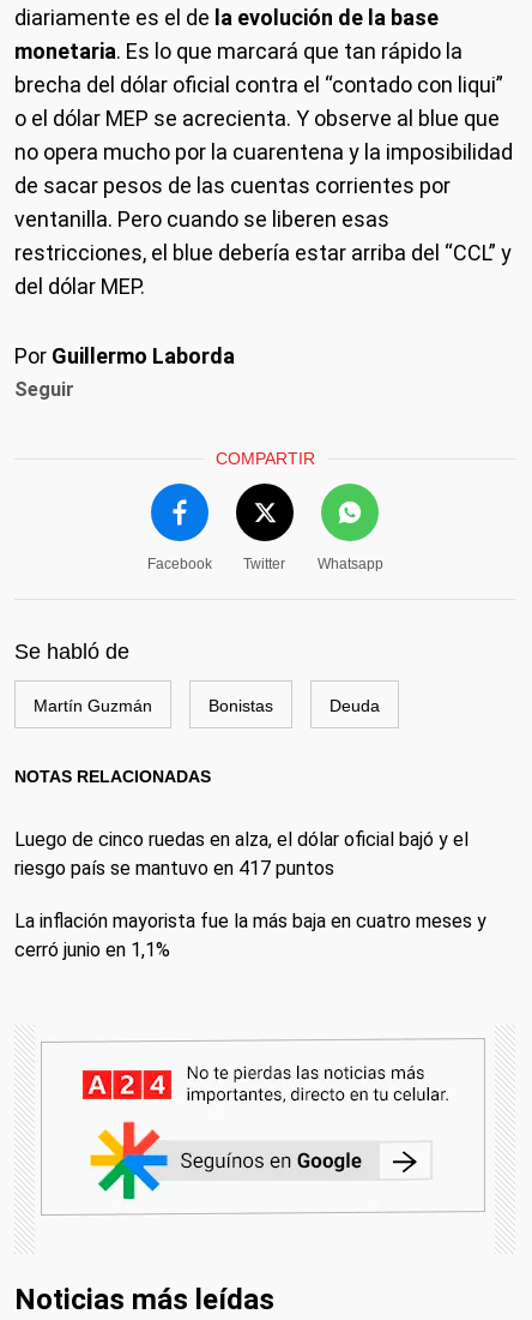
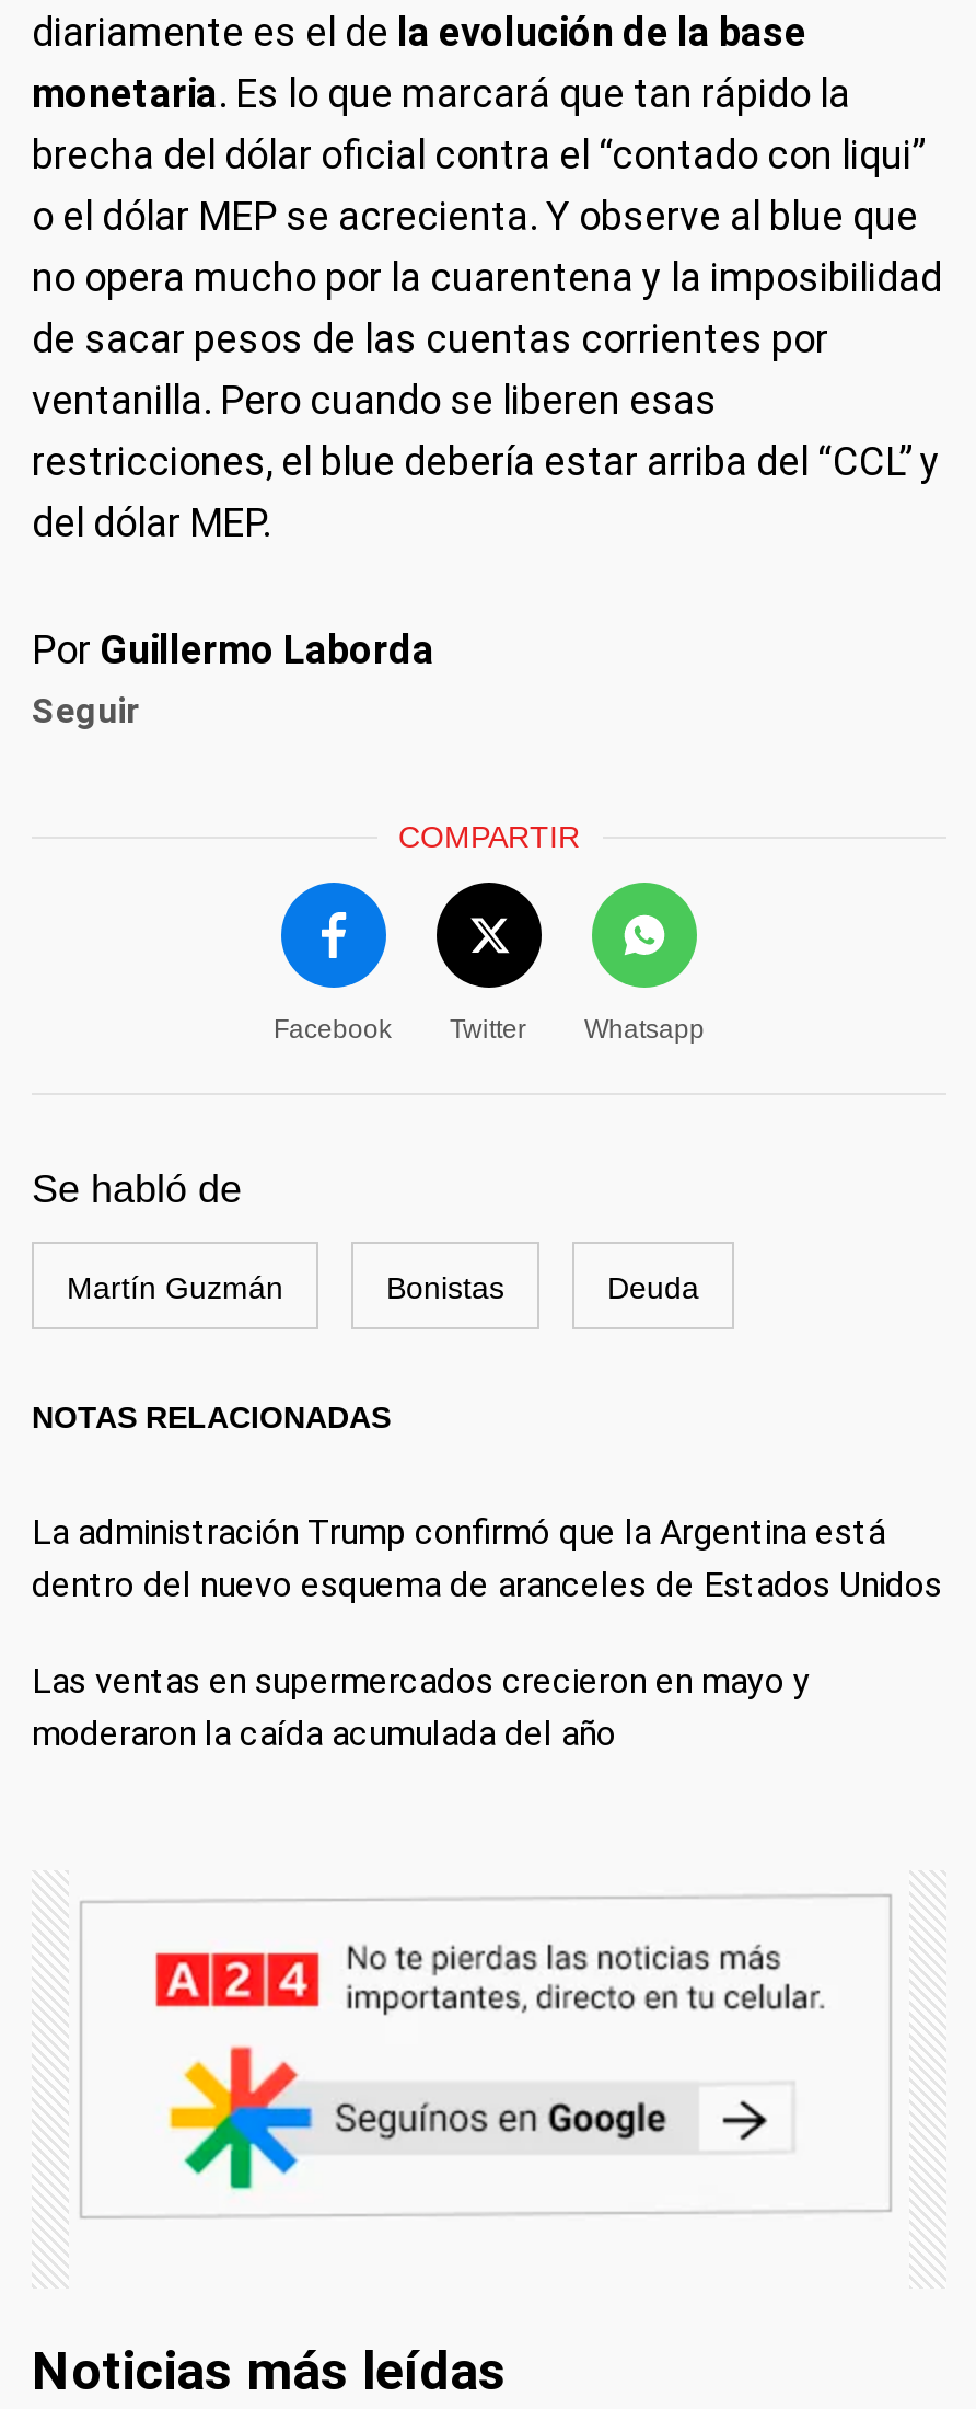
- Luego de cinco ruedas en alza, el dólar oficial bajó y el
- riesgo país se mantuvo en 417 puntos
+ La administración Trump confirmó que la Argentina está
+ dentro del nuevo esquema de aranceles de Estados Unidos

- La inflación mayorista fue la más baja en cuatro meses y
- cerró junio en 1,1%
+ Las ventas en supermercados crecieron en mayo y
+ moderaron la caída acumulada del año
